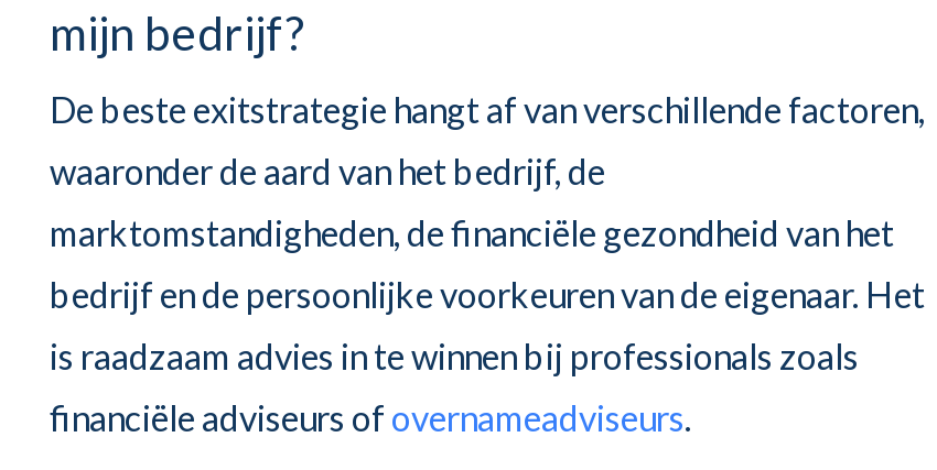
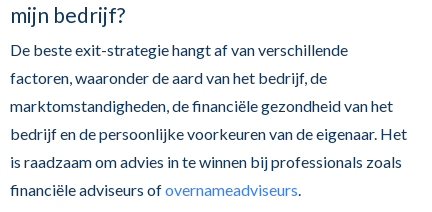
- De beste exitstrategie hangt af van verschillende factoren,
+ De beste exit-strategie hangt af van verschillende

- waaronder de aard van het bedrijf, de
+ factoren, waaronder de aard van het bedrijf, de

- is raadzaam advies in te winnen bij professionals zoals
+ is raadzaam om advies in te winnen bij professionals zoals
